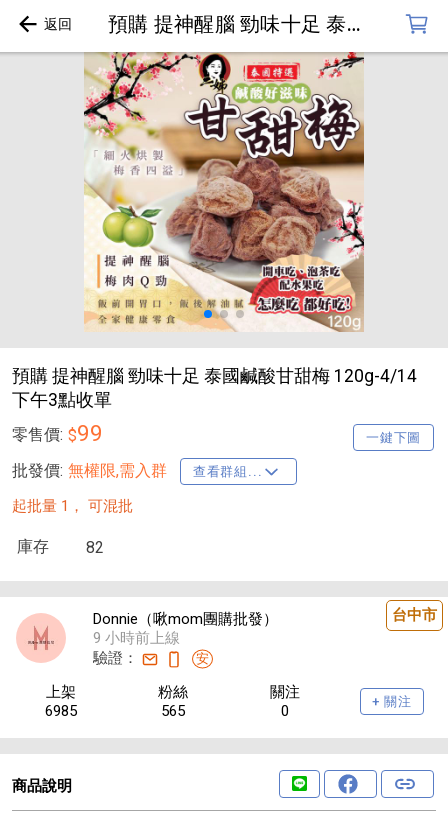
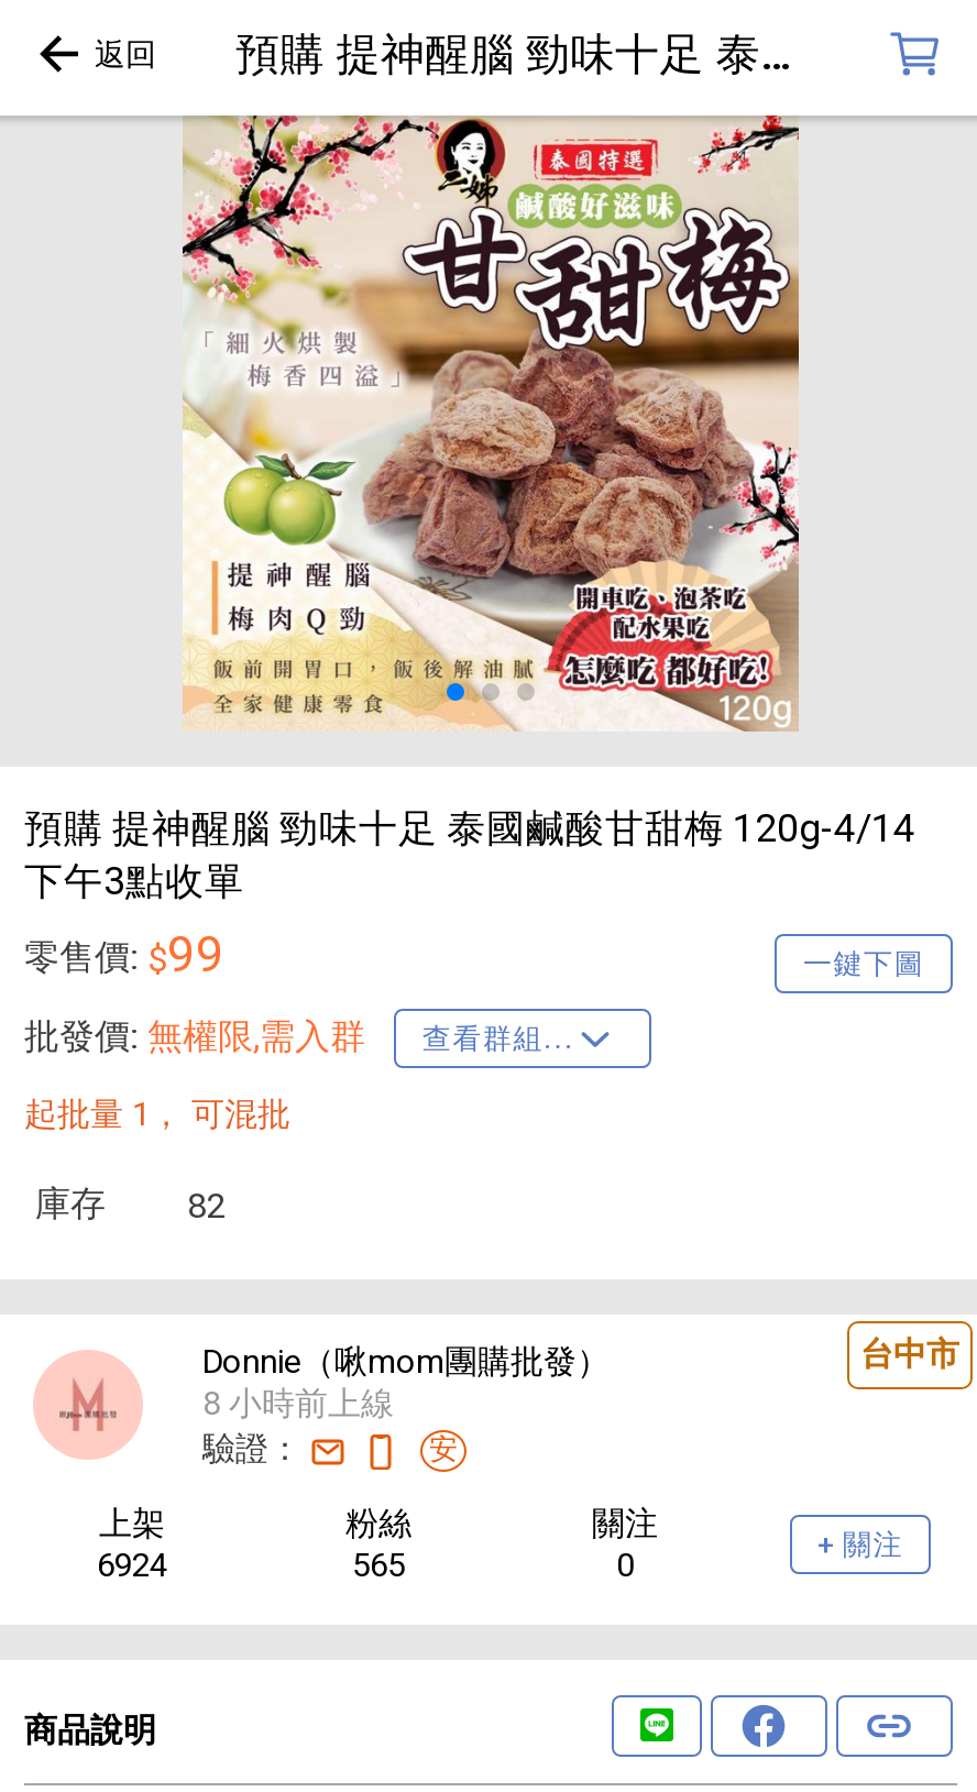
- 9 小時前上線
+ 8 小時前上線

- 6985
+ 6924
